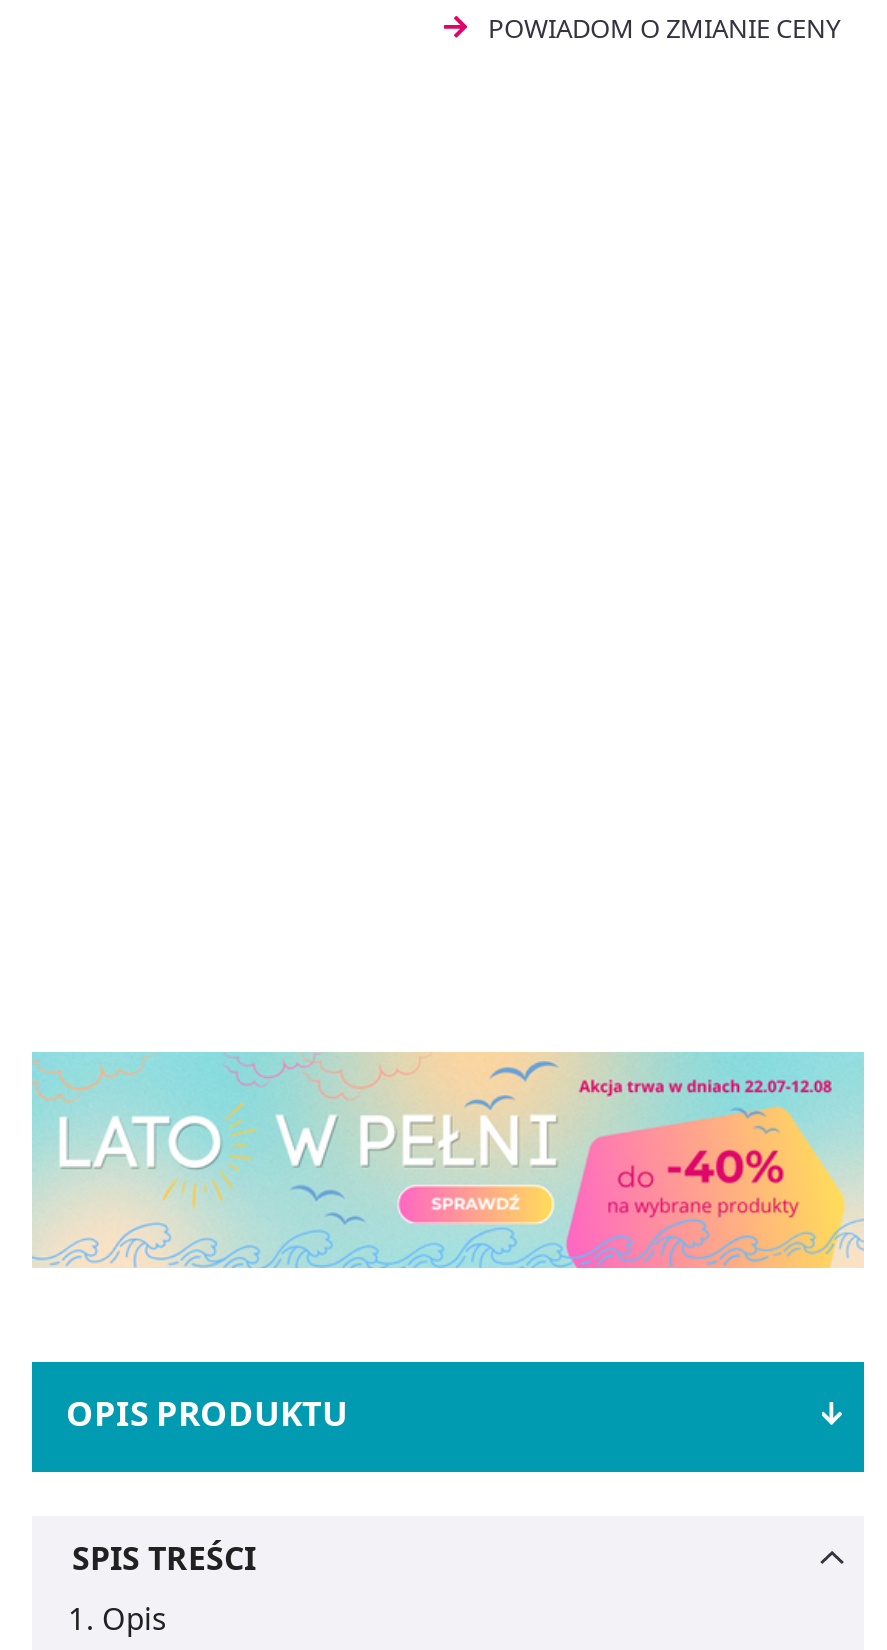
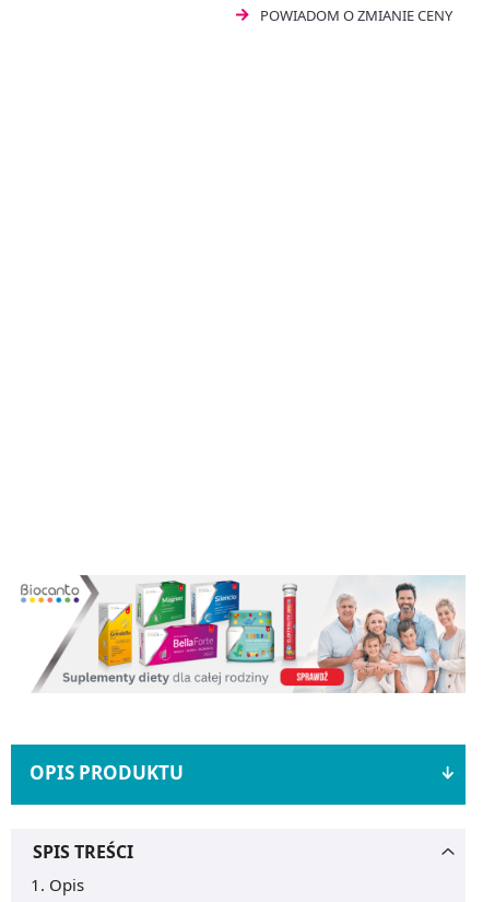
- [image]
+ [image]
